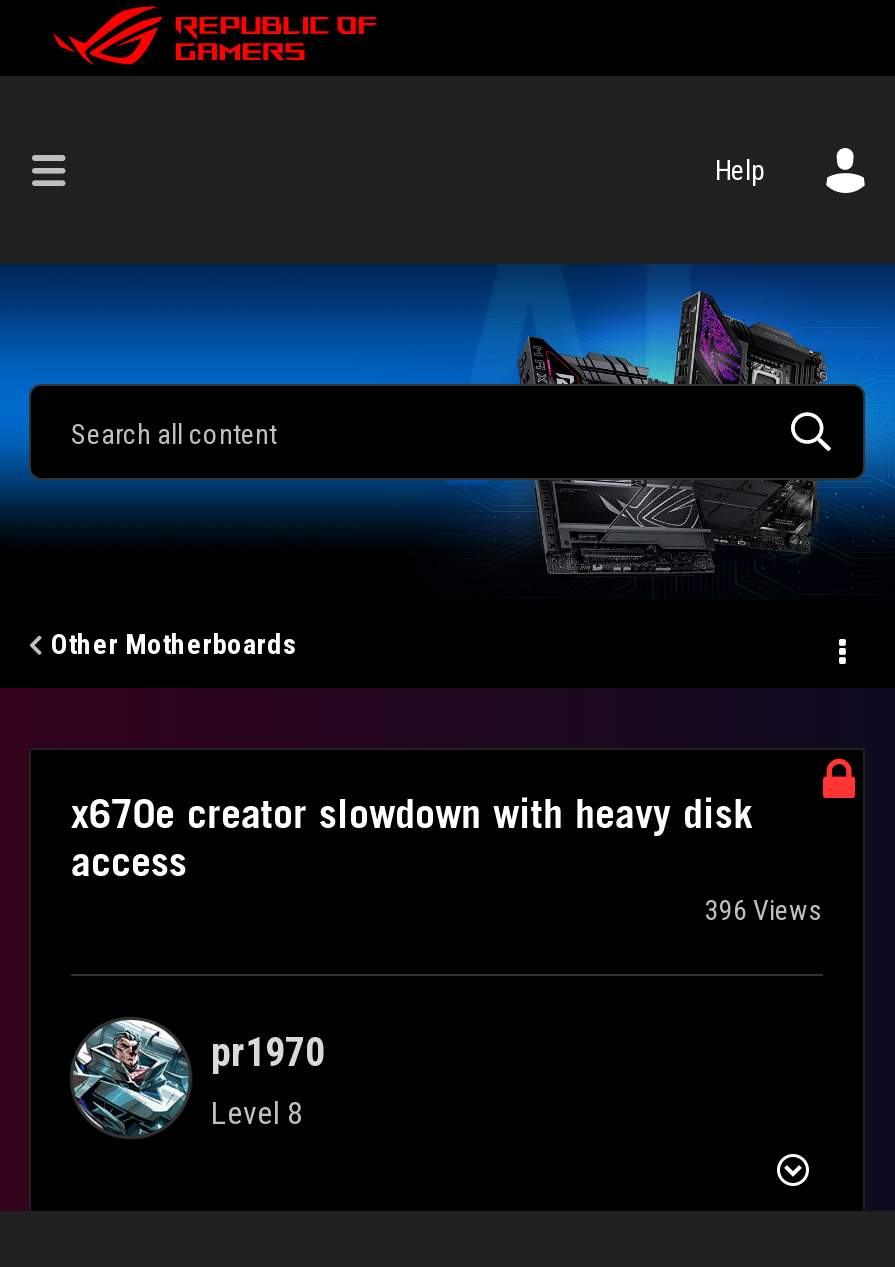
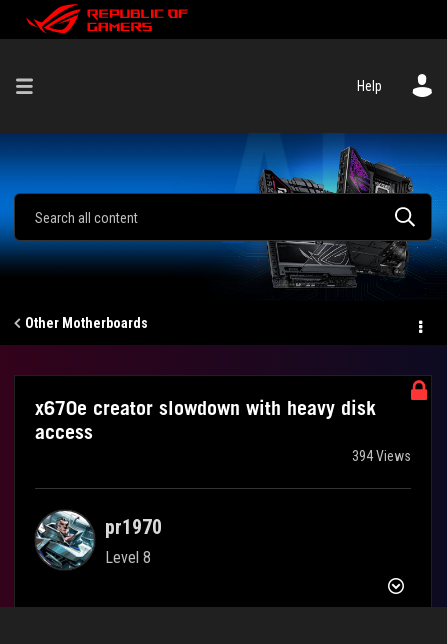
- 396 Views
+ 394 Views
